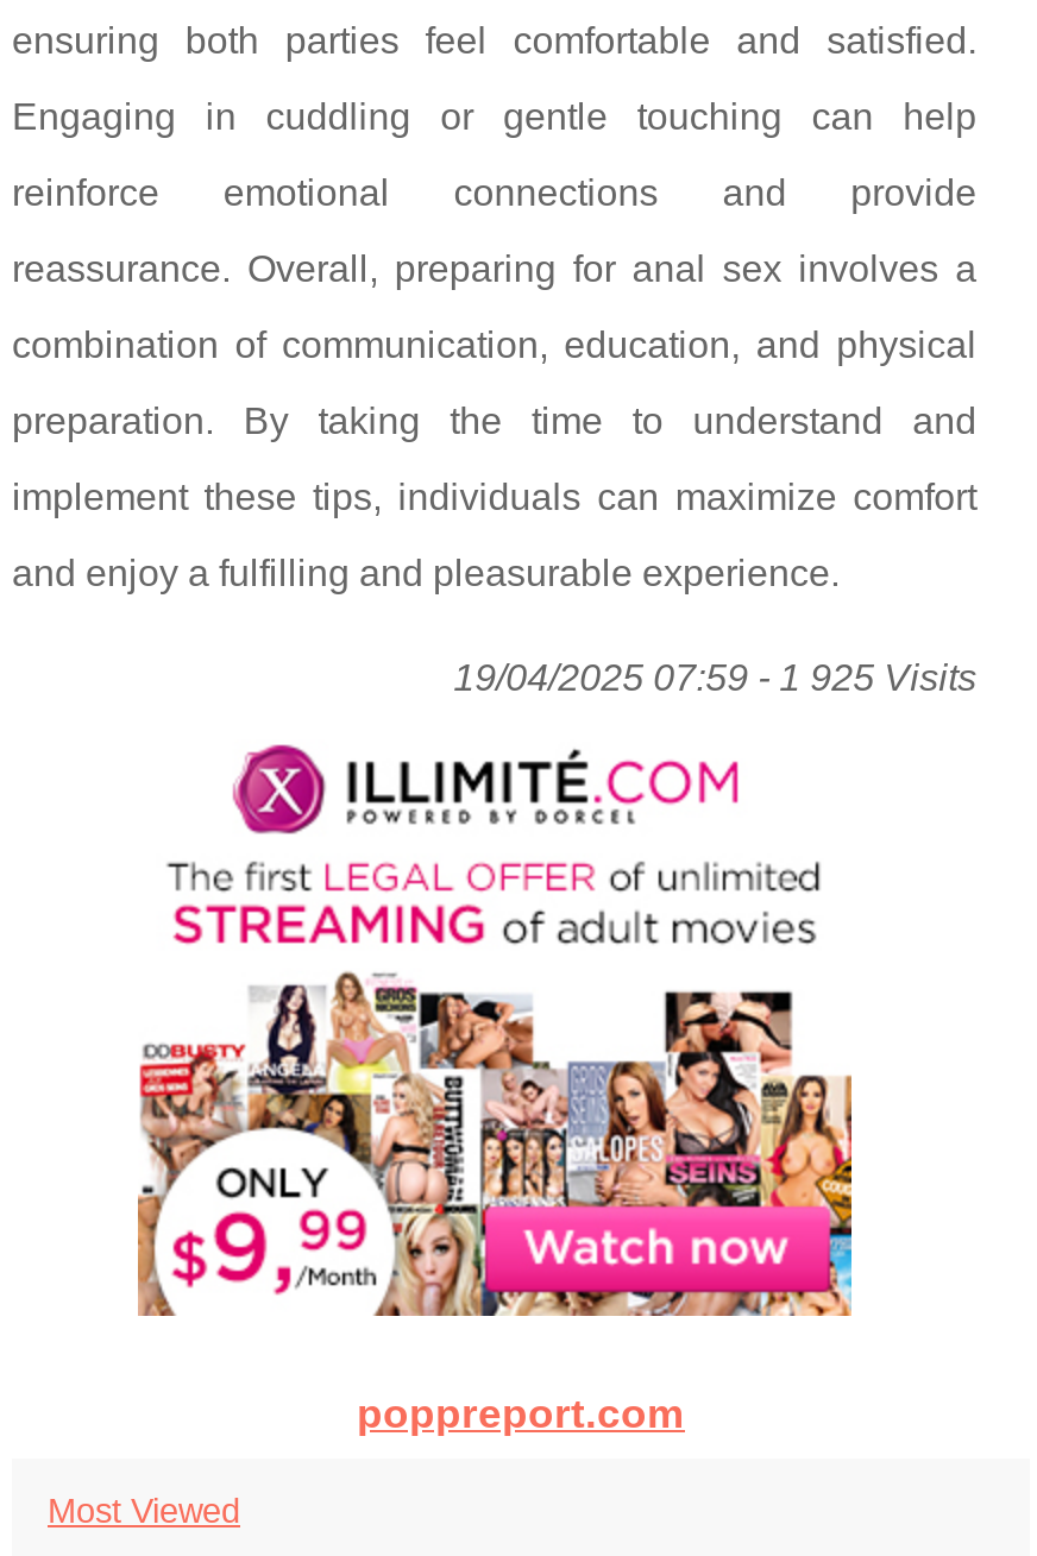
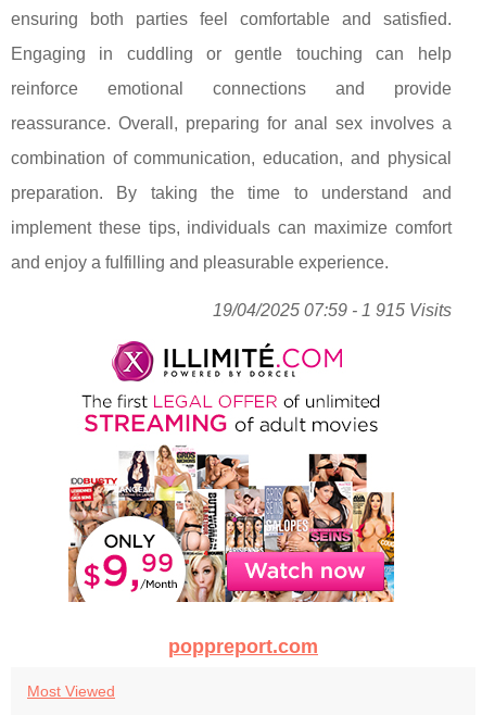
- 19/04/2025 07:59 - 1 925 Visits
+ 19/04/2025 07:59 - 1 915 Visits
